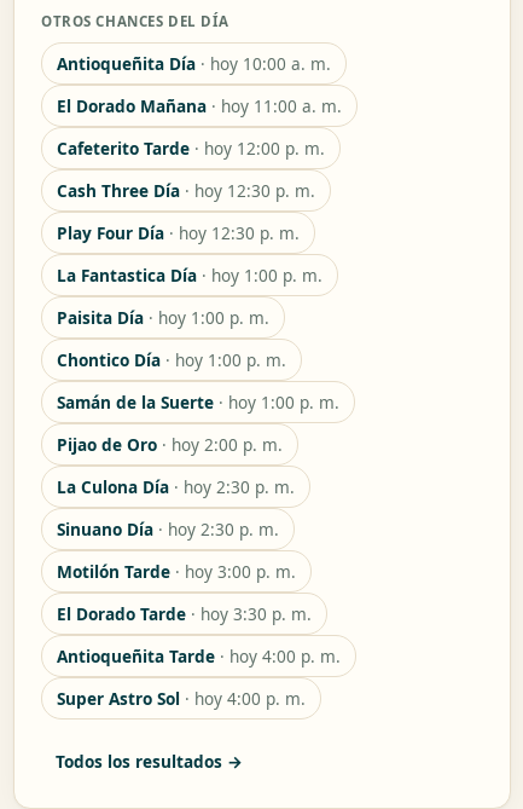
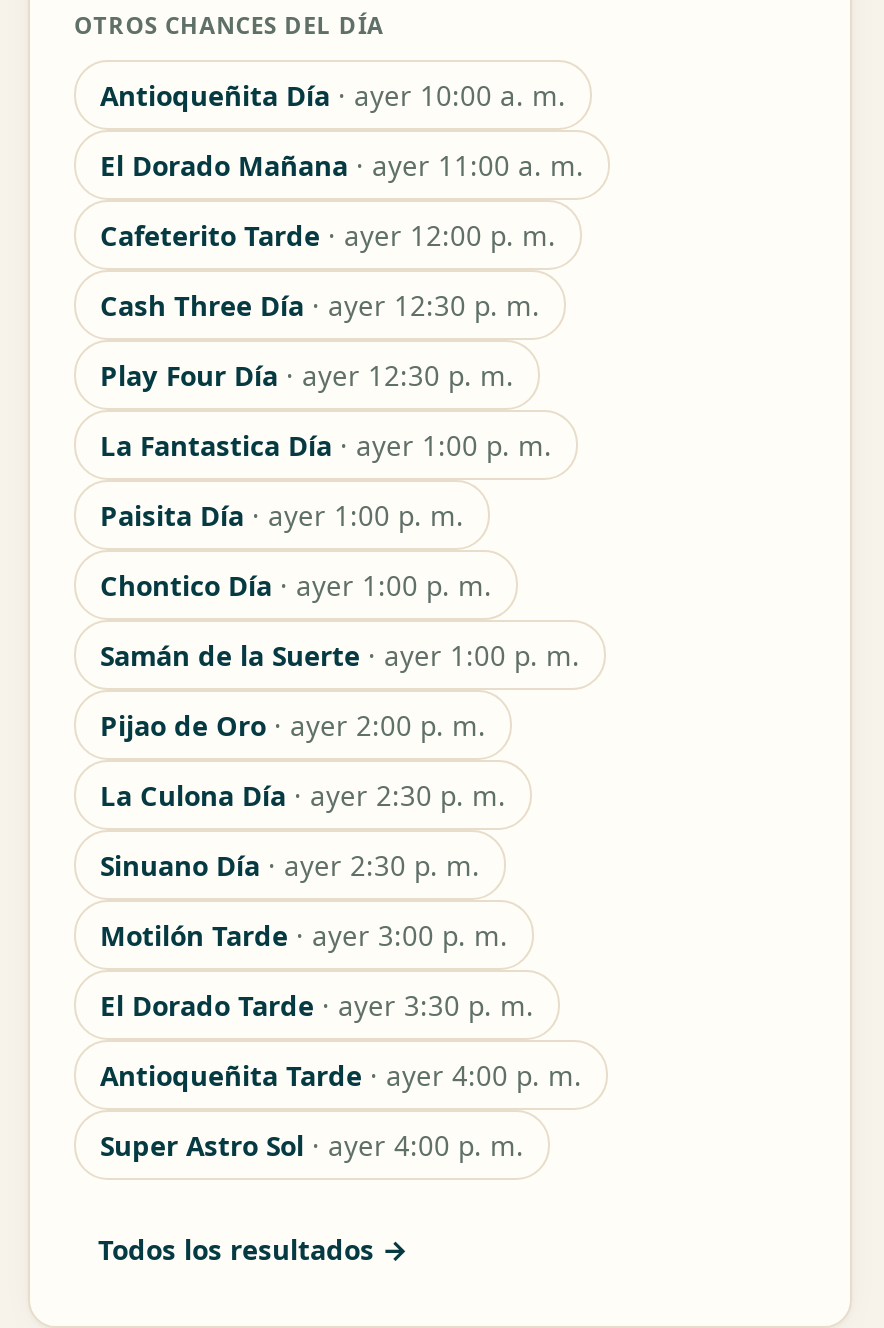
- Antioqueñita Día · hoy 10:00 a. m.
+ Antioqueñita Día · ayer 10:00 a. m.

- El Dorado Mañana · hoy 11:00 a. m.
+ El Dorado Mañana · ayer 11:00 a. m.

- Cafeterito Tarde · hoy 12:00 p. m.
+ Cafeterito Tarde · ayer 12:00 p. m.

- Cash Three Día · hoy 12:30 p. m.
+ Cash Three Día · ayer 12:30 p. m.

- Play Four Día · hoy 12:30 p. m.
+ Play Four Día · ayer 12:30 p. m.

- La Fantastica Día · hoy 1:00 p. m.
+ La Fantastica Día · ayer 1:00 p. m.

- Paisita Día · hoy 1:00 p. m.
+ Paisita Día · ayer 1:00 p. m.

- Chontico Día · hoy 1:00 p. m.
+ Chontico Día · ayer 1:00 p. m.

- Samán de la Suerte · hoy 1:00 p. m.
+ Samán de la Suerte · ayer 1:00 p. m.

- Pijao de Oro · hoy 2:00 p. m.
+ Pijao de Oro · ayer 2:00 p. m.

- La Culona Día · hoy 2:30 p. m.
+ La Culona Día · ayer 2:30 p. m.

- Sinuano Día · hoy 2:30 p. m.
+ Sinuano Día · ayer 2:30 p. m.

- Motilón Tarde · hoy 3:00 p. m.
+ Motilón Tarde · ayer 3:00 p. m.

- El Dorado Tarde · hoy 3:30 p. m.
+ El Dorado Tarde · ayer 3:30 p. m.

- Antioqueñita Tarde · hoy 4:00 p. m.
+ Antioqueñita Tarde · ayer 4:00 p. m.

- Super Astro Sol · hoy 4:00 p. m.
+ Super Astro Sol · ayer 4:00 p. m.
